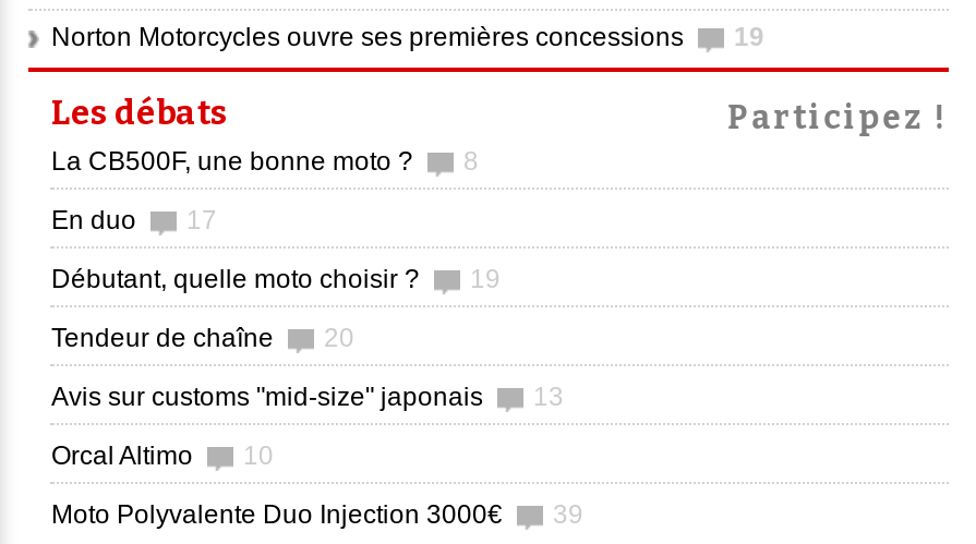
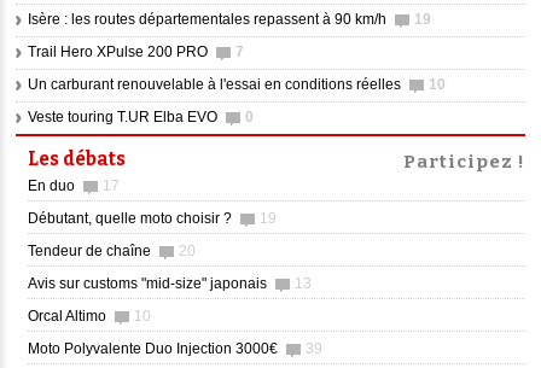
- Norton Motorcycles ouvre ses premières concessions
+ Isère : les routes départementales repassent à 90 km/h

+ Trail Hero XPulse 200 PRO
+ 7
+ Un carburant renouvelable à l'essai en conditions réelles
+ 10
+ Veste touring T.UR Elba EVO
+ 0

moved down: Participez ! | Les débats

- La CB500F, une bonne moto ?
- 8
